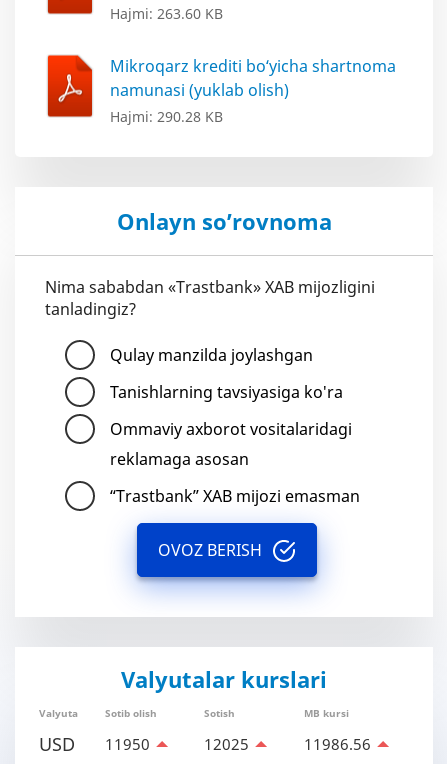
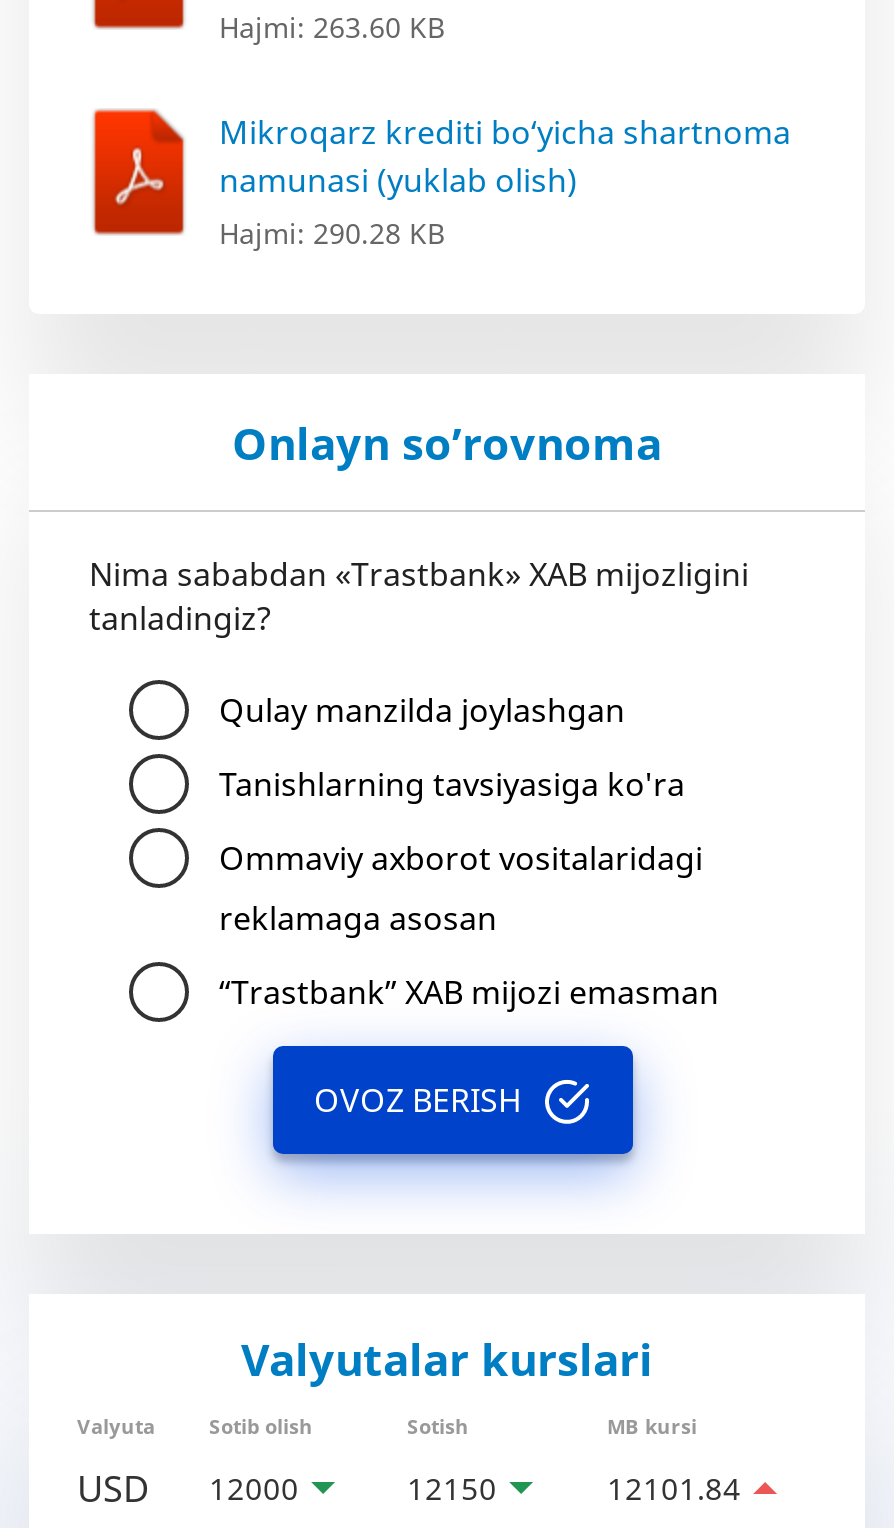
- USD 11950
+ USD 12000

- 12025
+ 12150

- 11986.56
+ 12101.84
